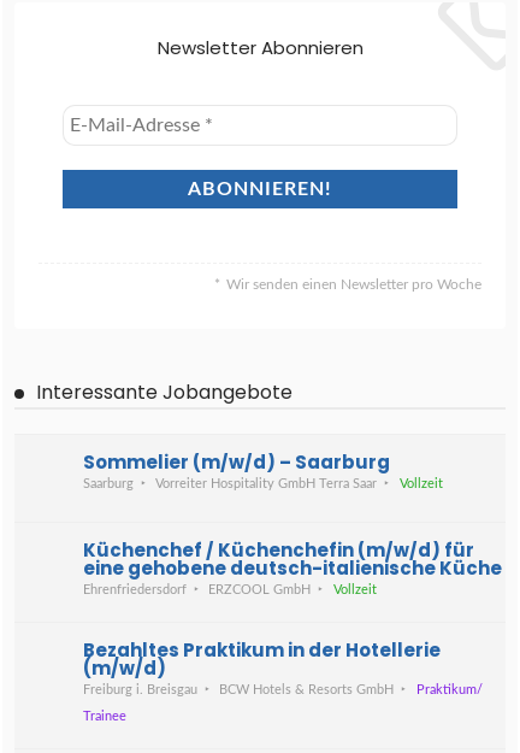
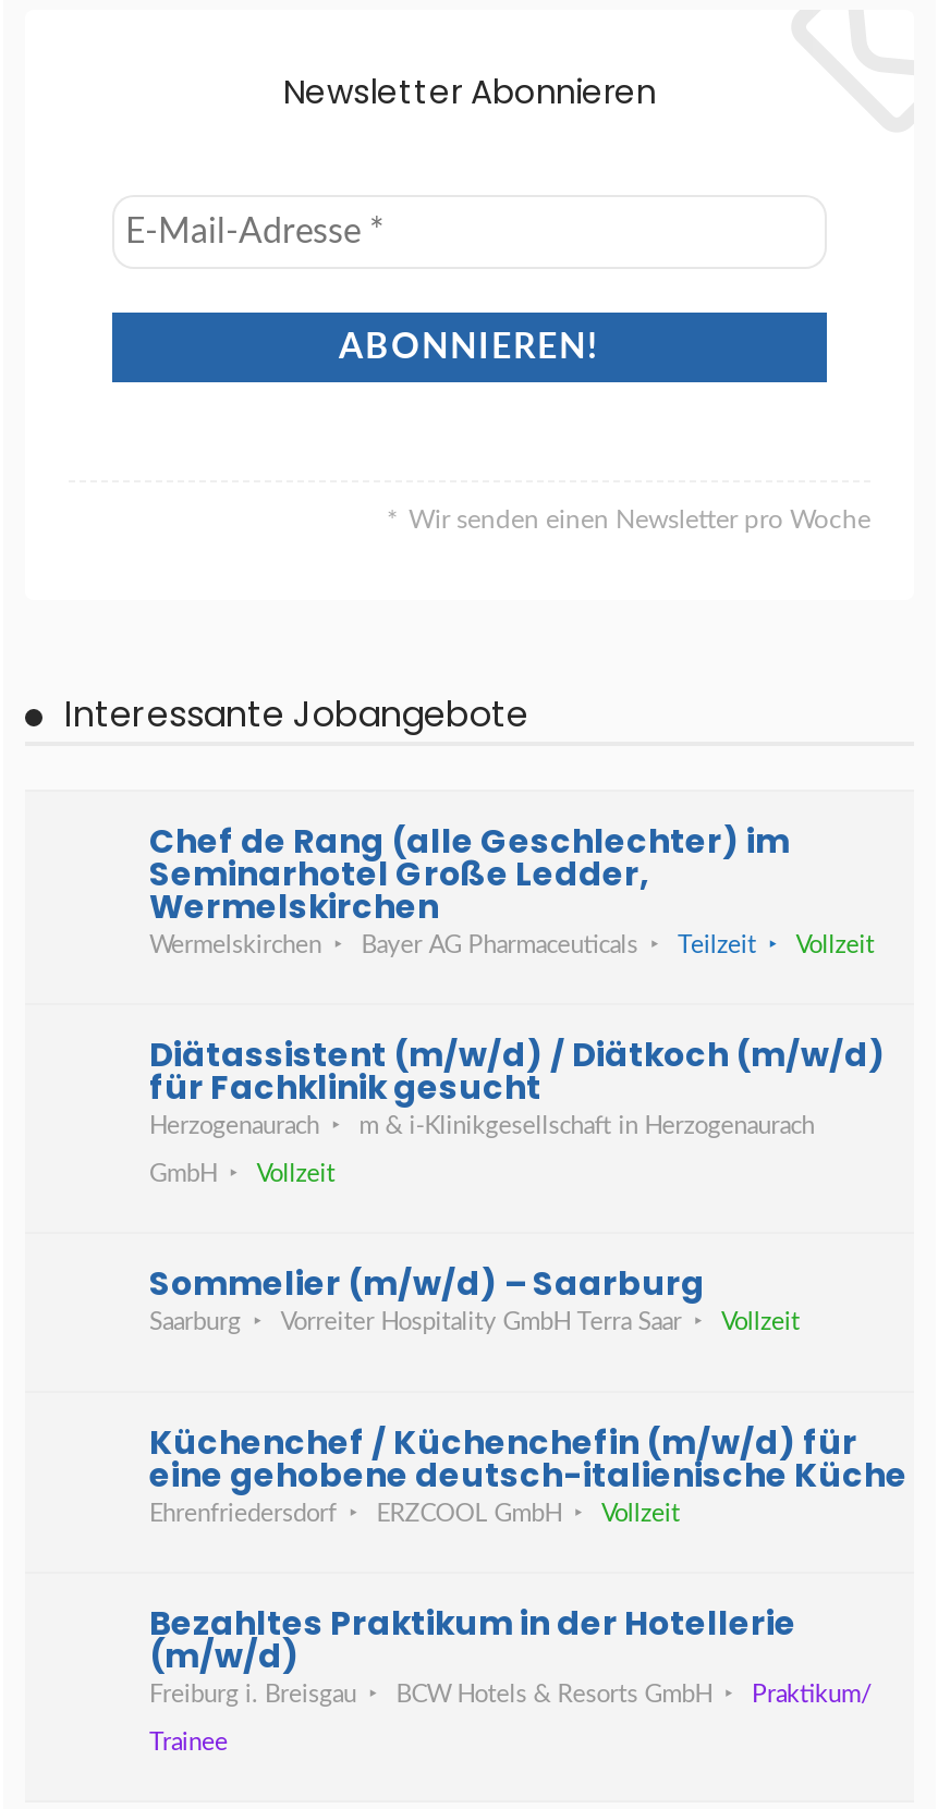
+ Chef de Rang (alle Geschlechter) im
+ Seminarhotel Große Ledder,
+ Wermelskirchen
+ Wermelskirchen
+ Bayer AG Pharmaceuticals
+ Teilzeit
+ Vollzeit
+ Diätassistent (m/w/d) / Diätkoch (m/w/d)
+ für Fachklinik gesucht
+ Herzogenaurach
+ m & i-Klinikgesellschaft in Herzogenaurach
+ GmbH
+ Vollzeit
